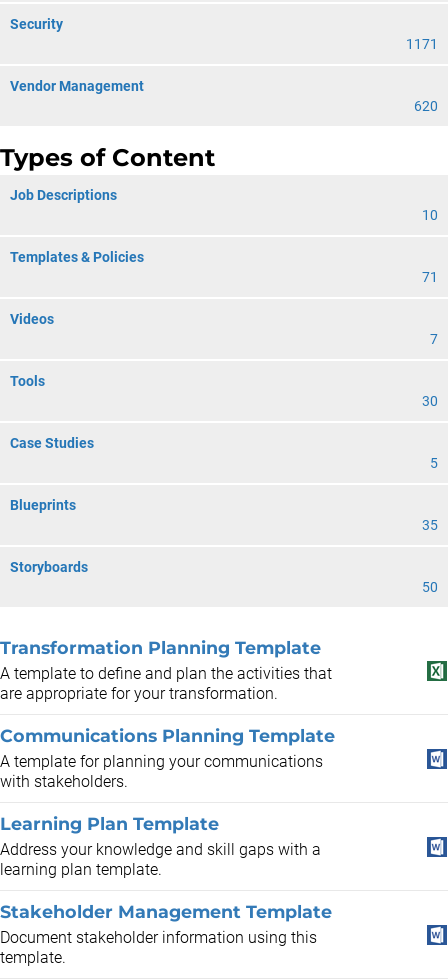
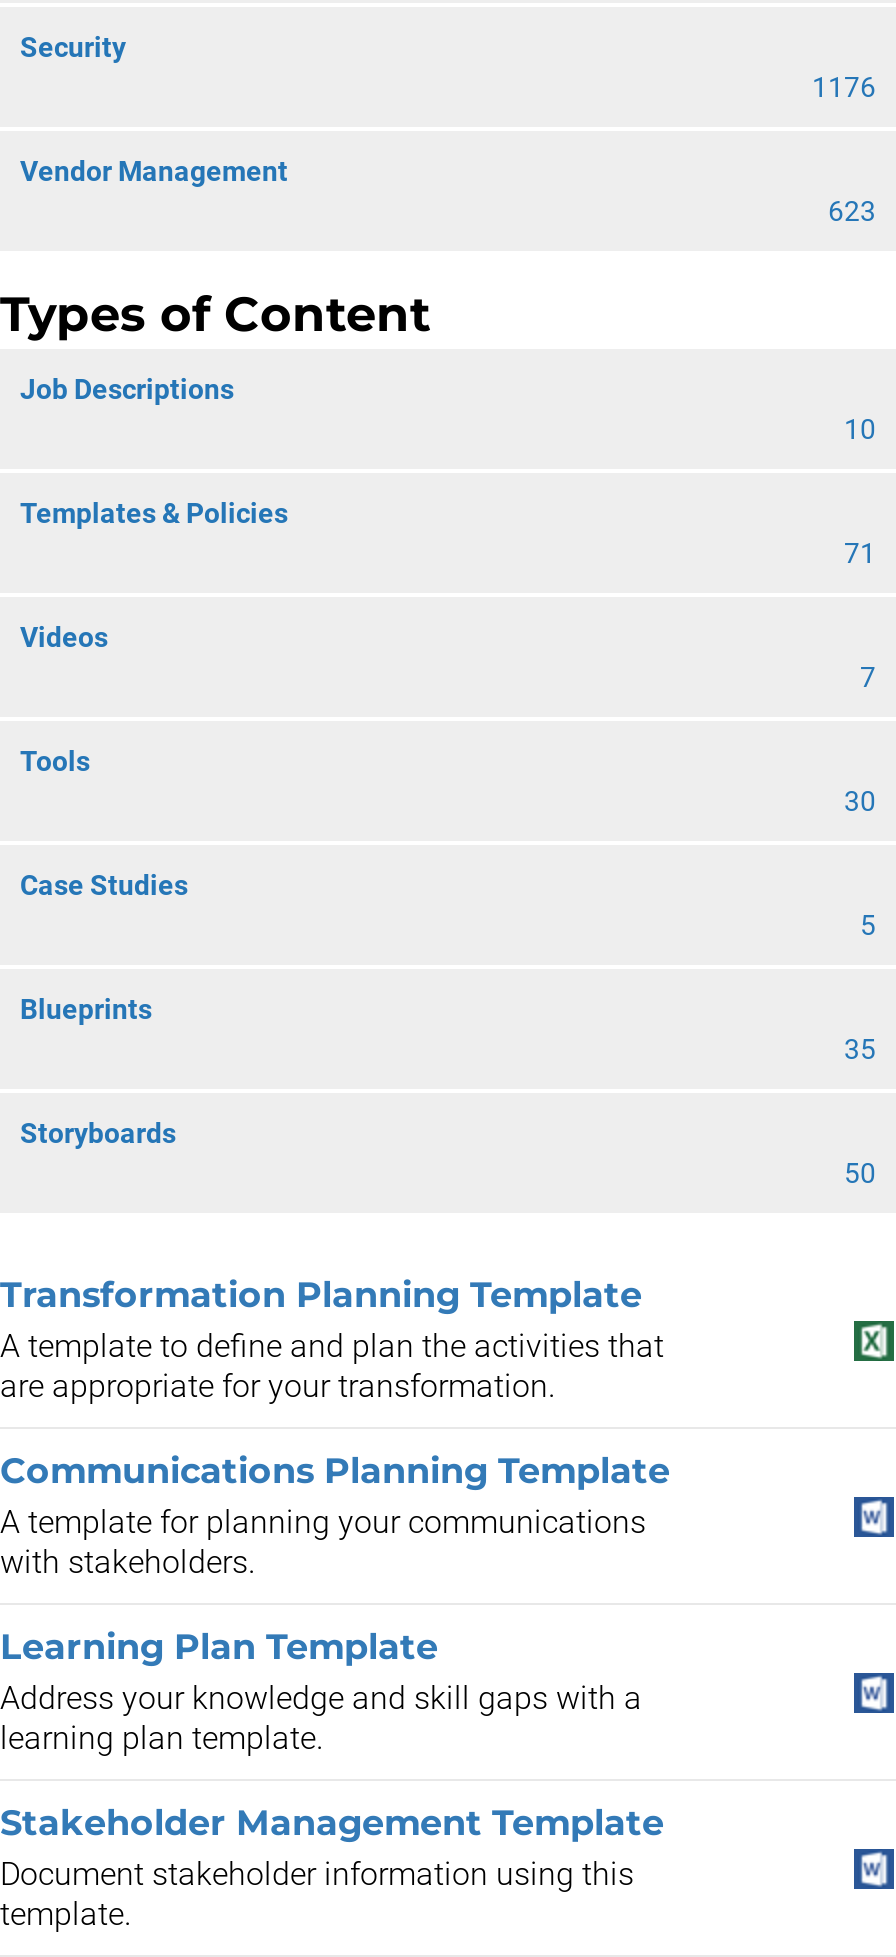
- 1171
+ 1176

- 620
+ 623
